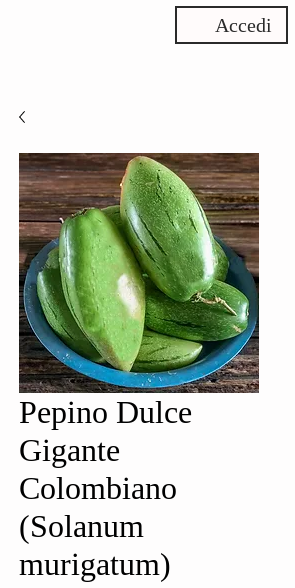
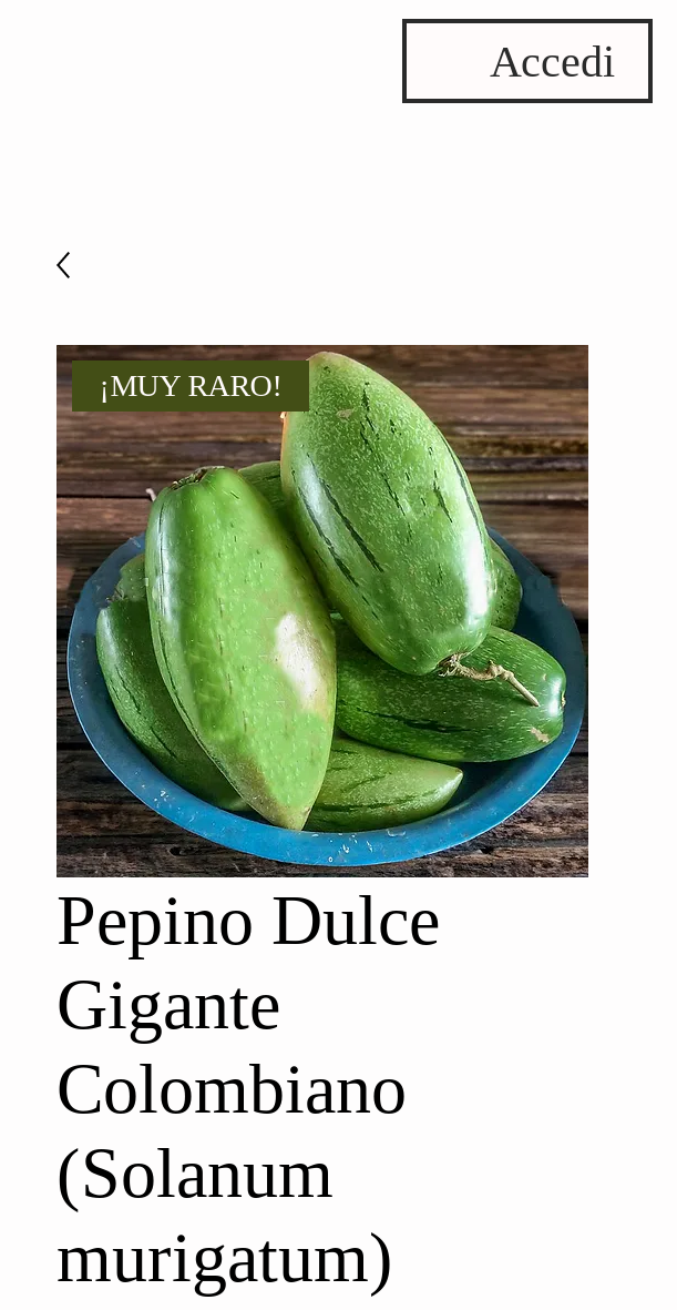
+ ¡MUY RARO!
